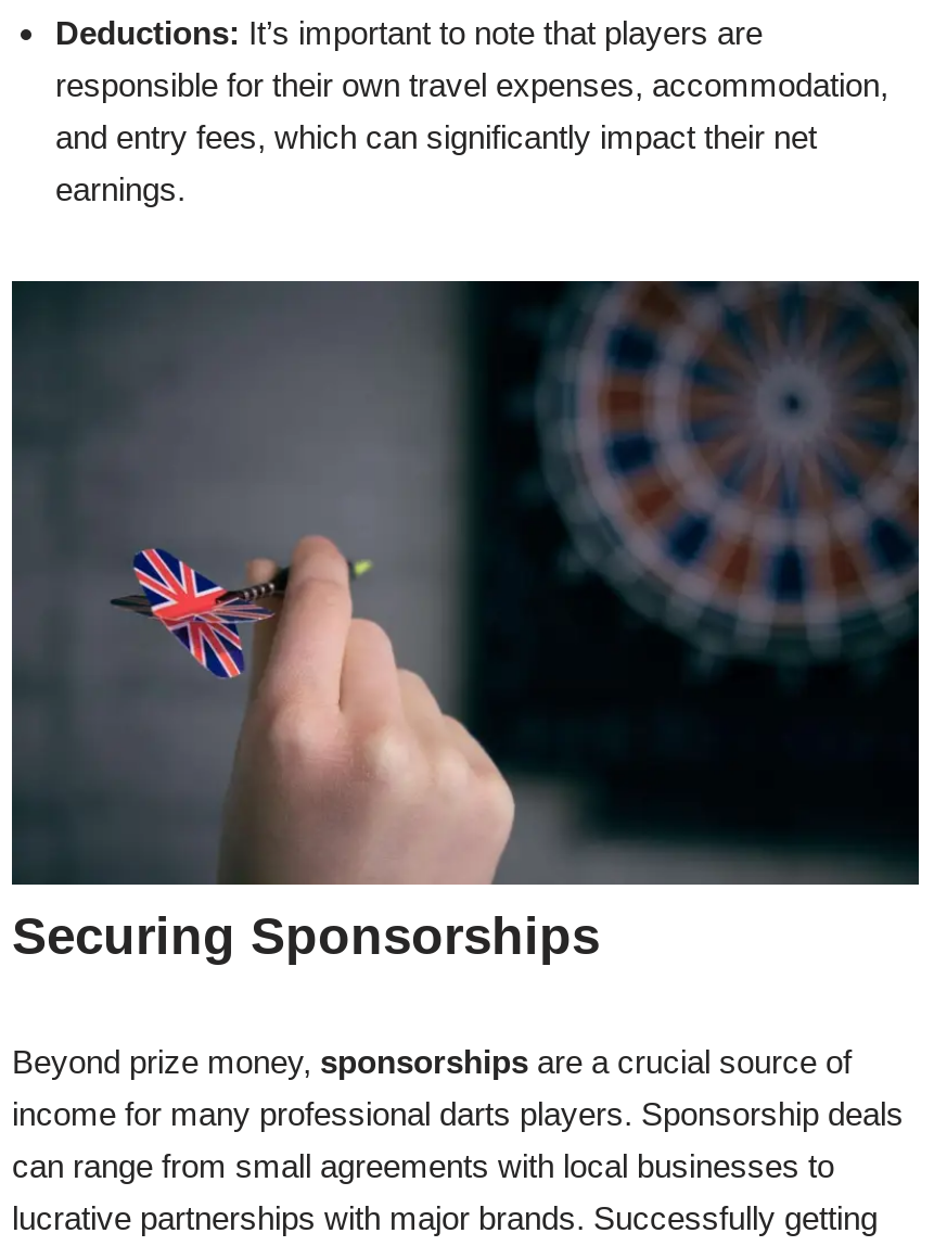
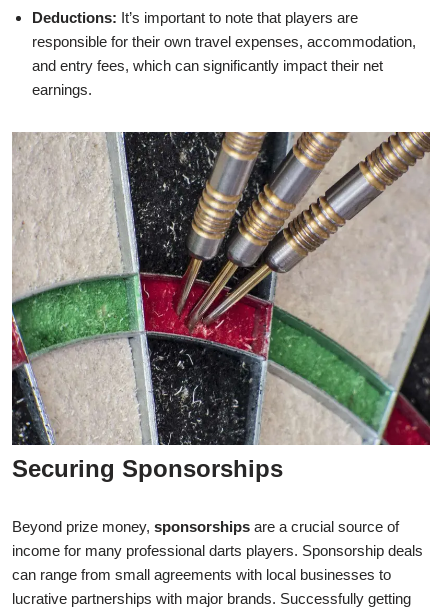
- [image]
+ [image]
